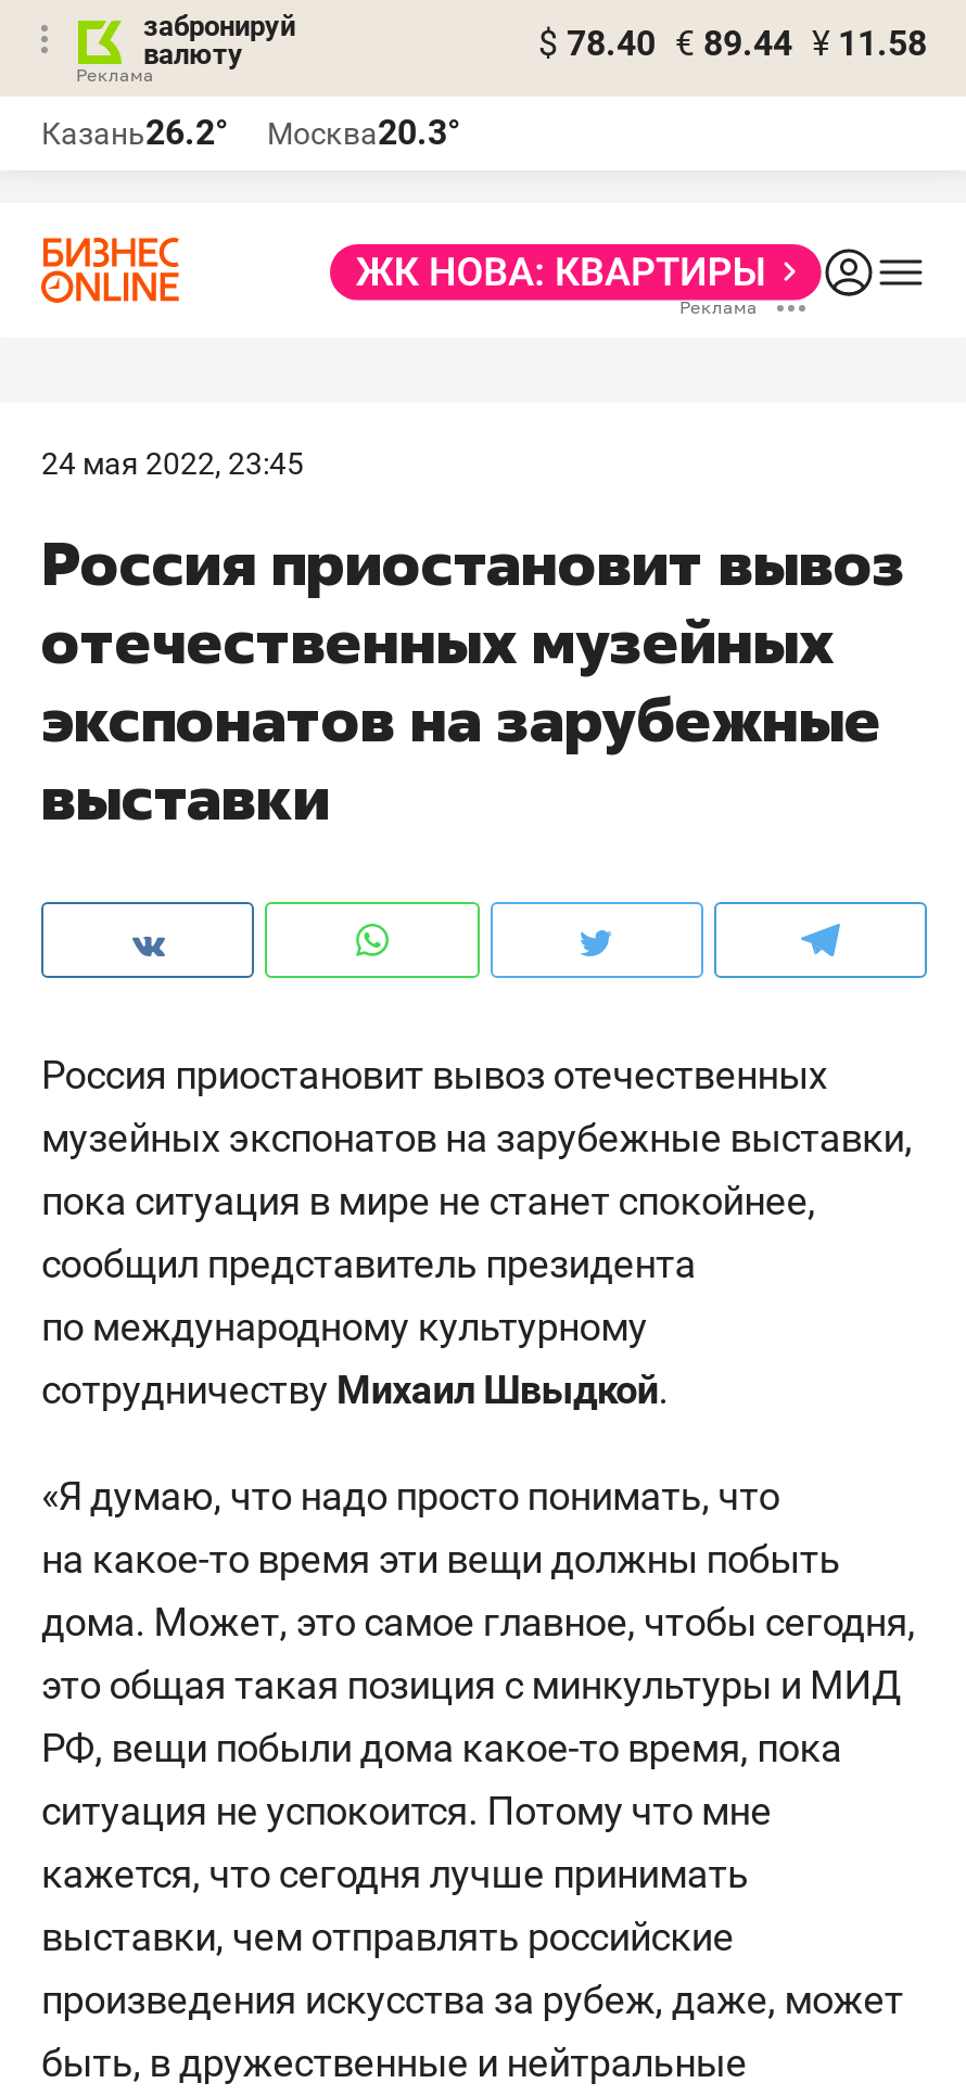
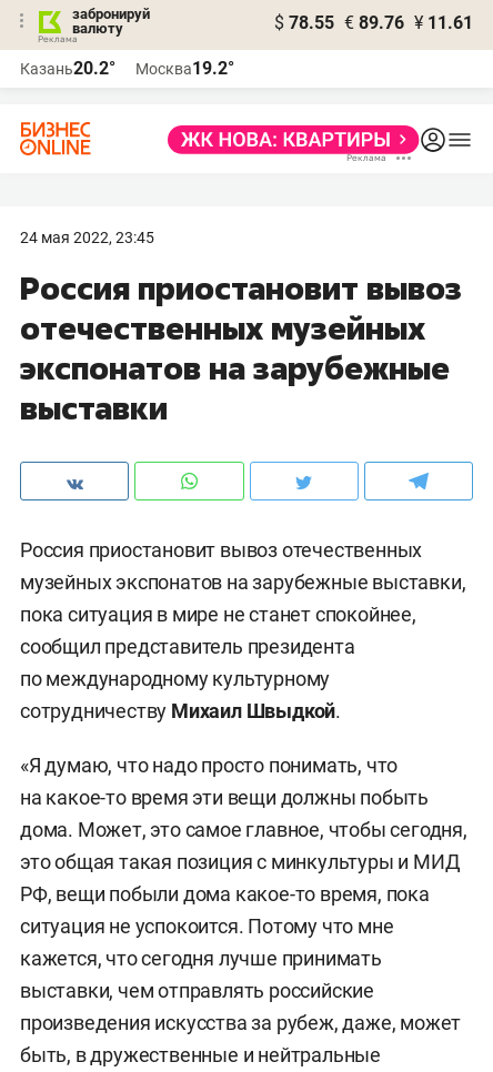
- $ 78.40 € 89.44 ¥ 11.58
+ $ 78.55 € 89.76 ¥ 11.61

- Казань26.2°
+ Казань20.2°

- Москва20.3°
+ Москва19.2°
